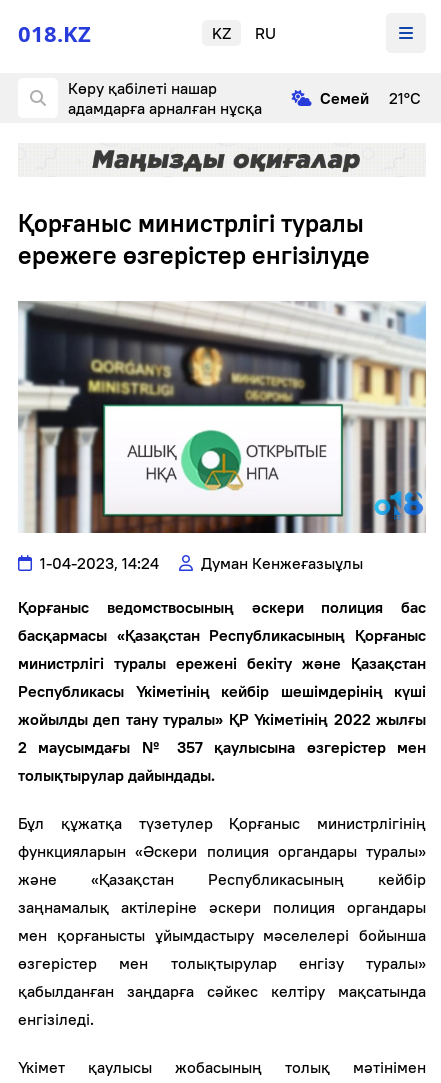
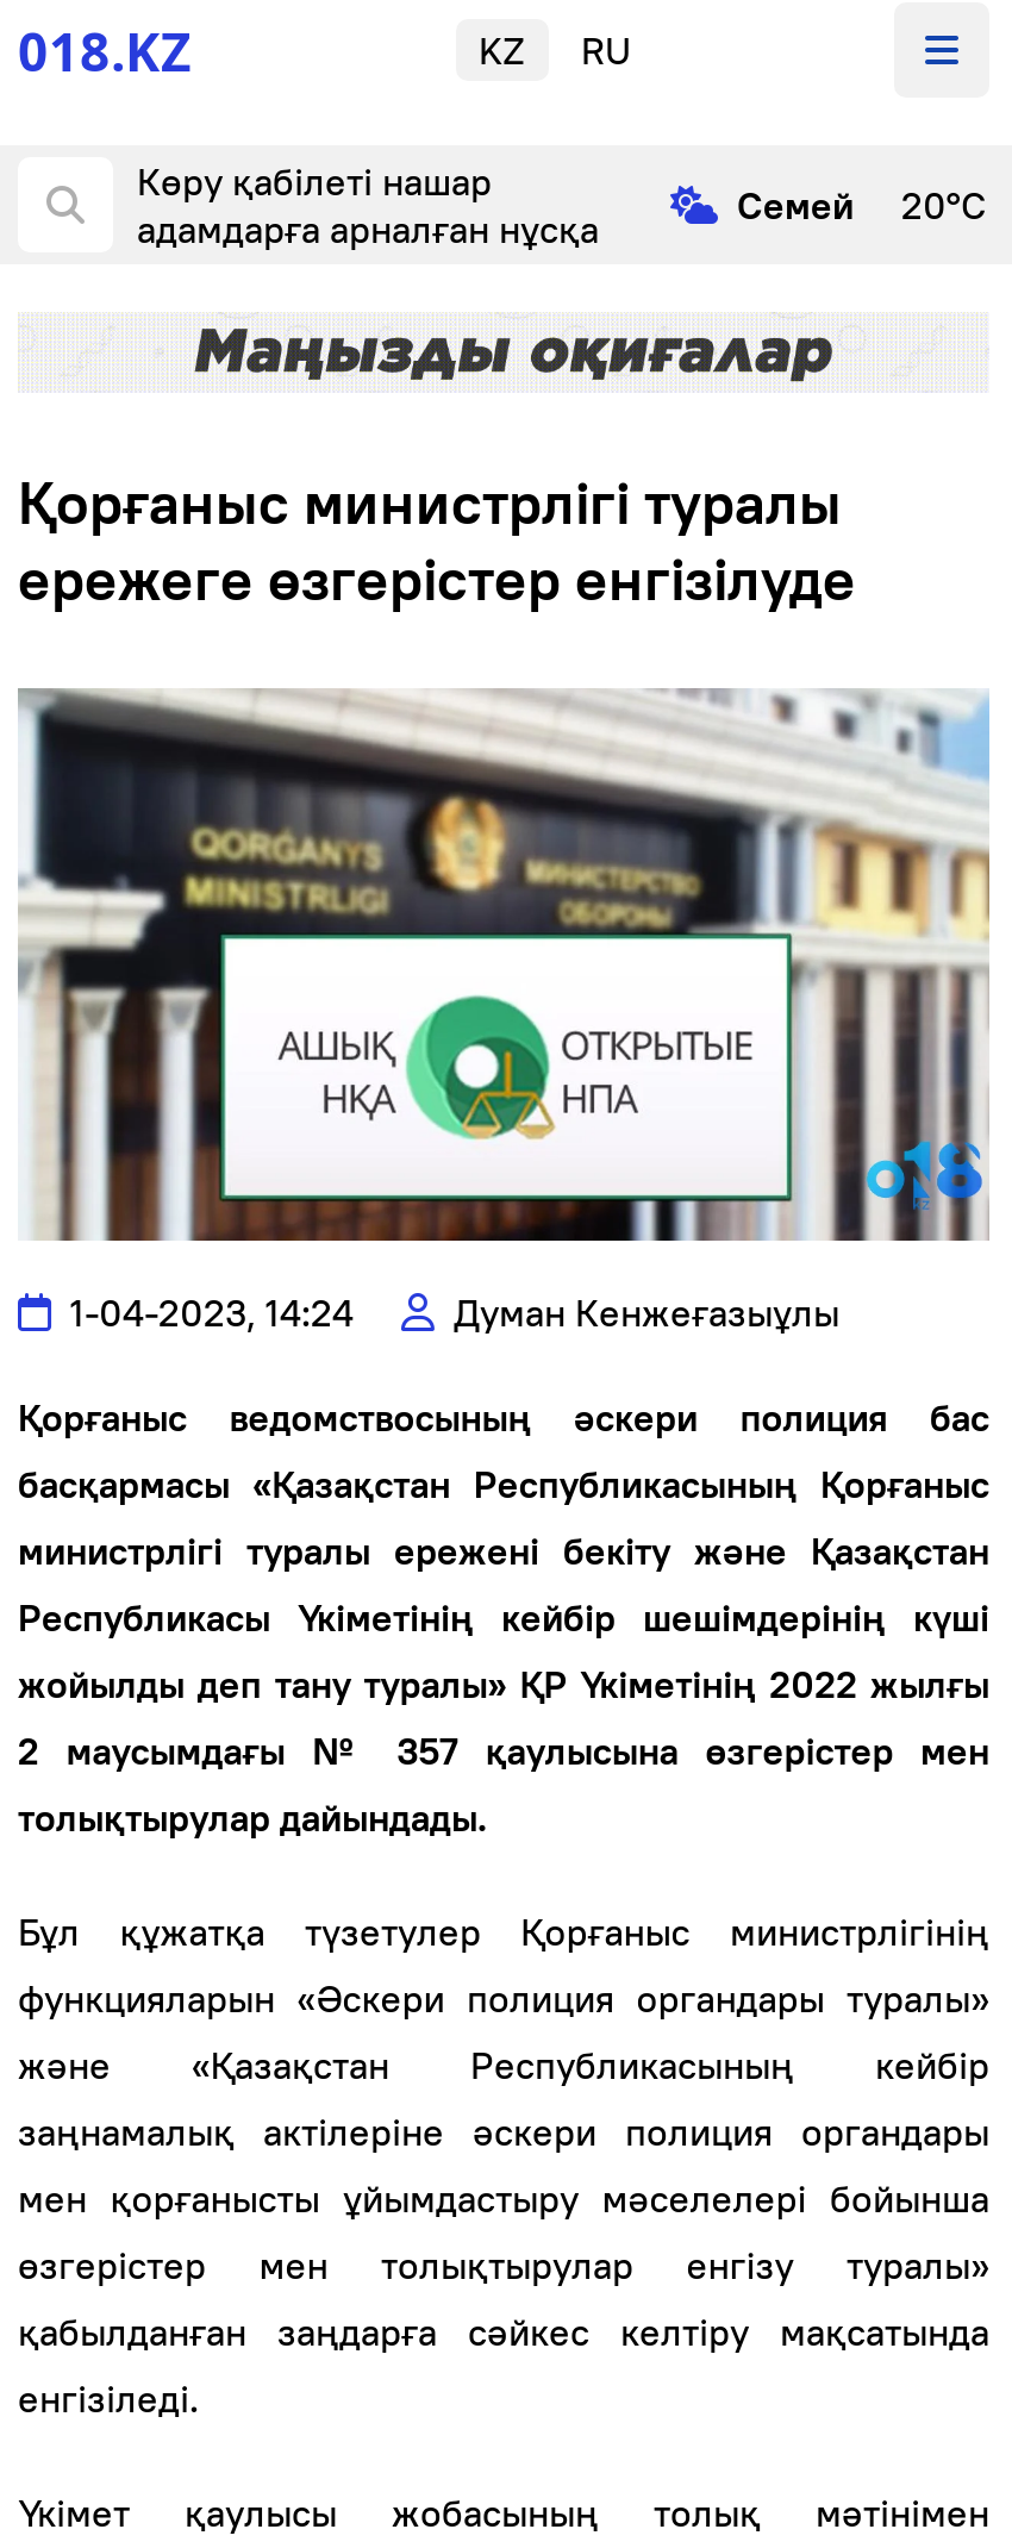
- Cемей 21°С
+ Cемей 20°С
